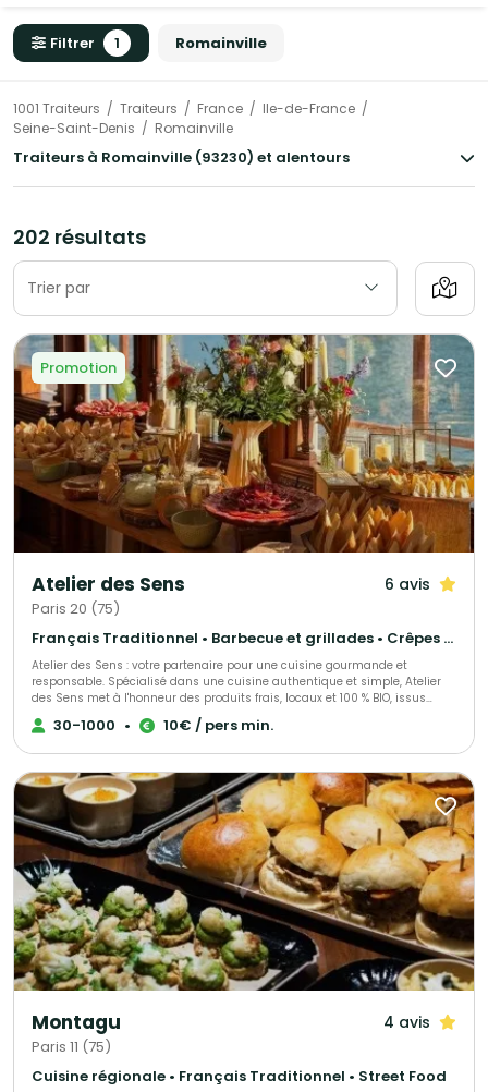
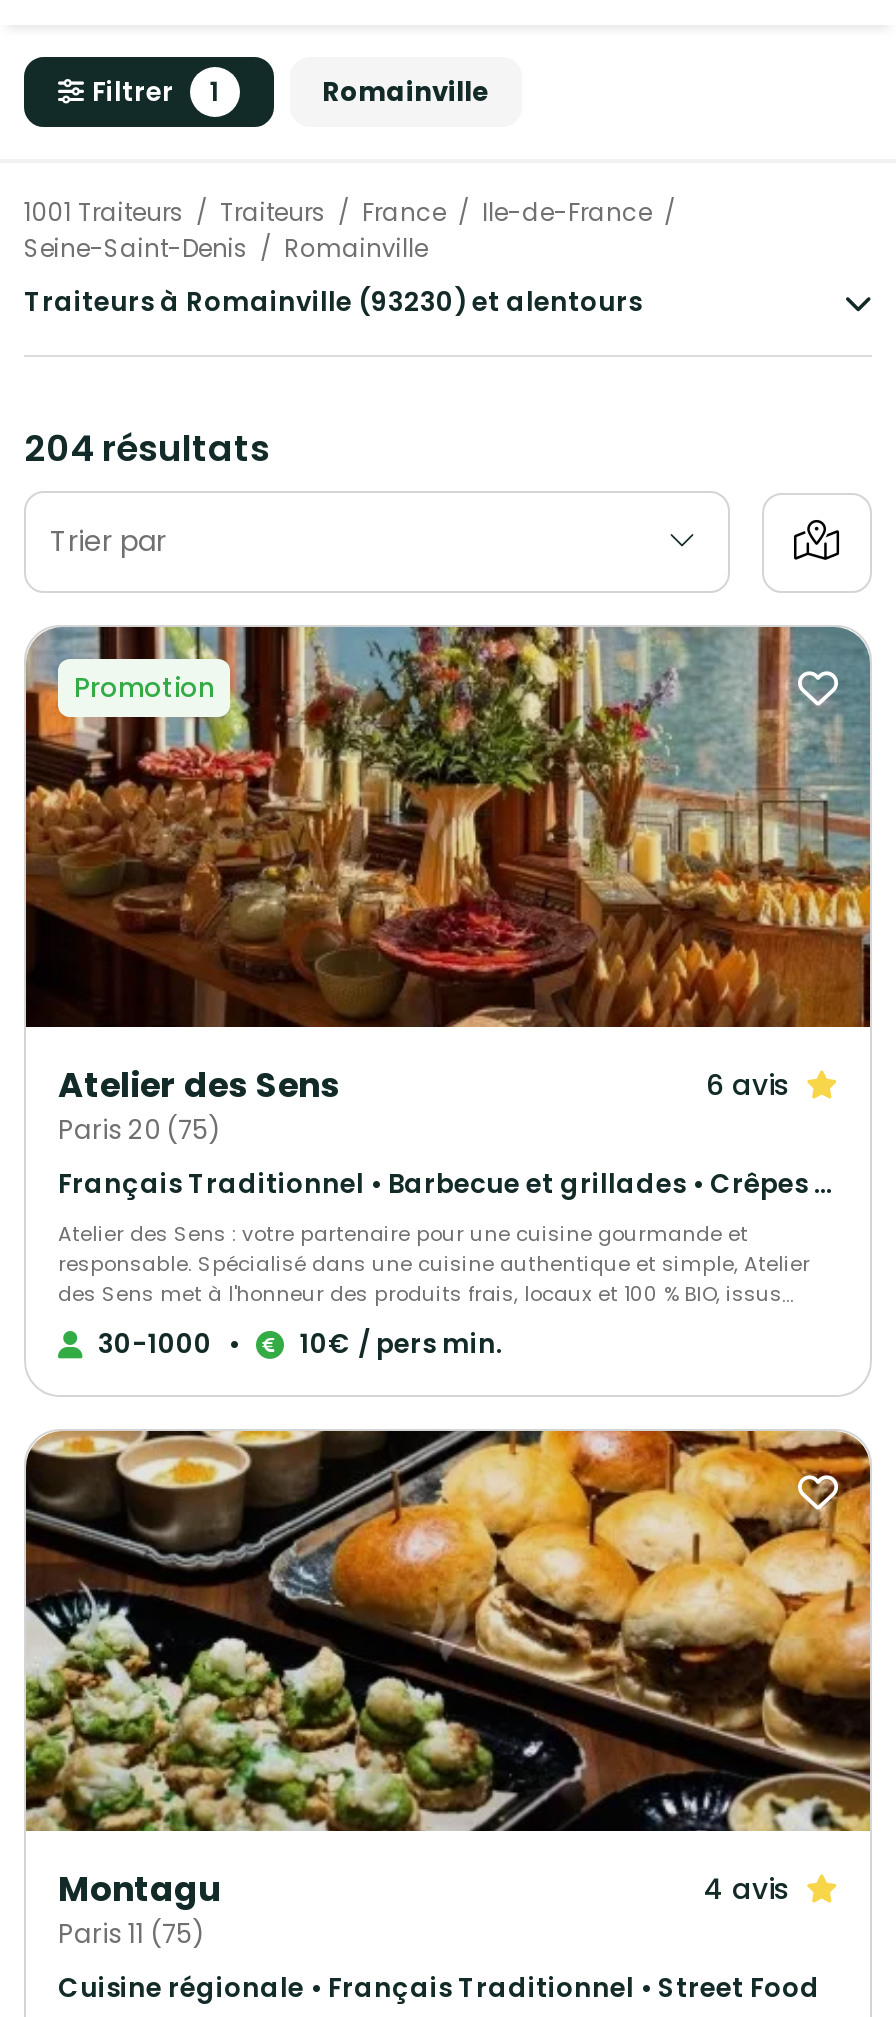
- 202 résultats
+ 204 résultats
